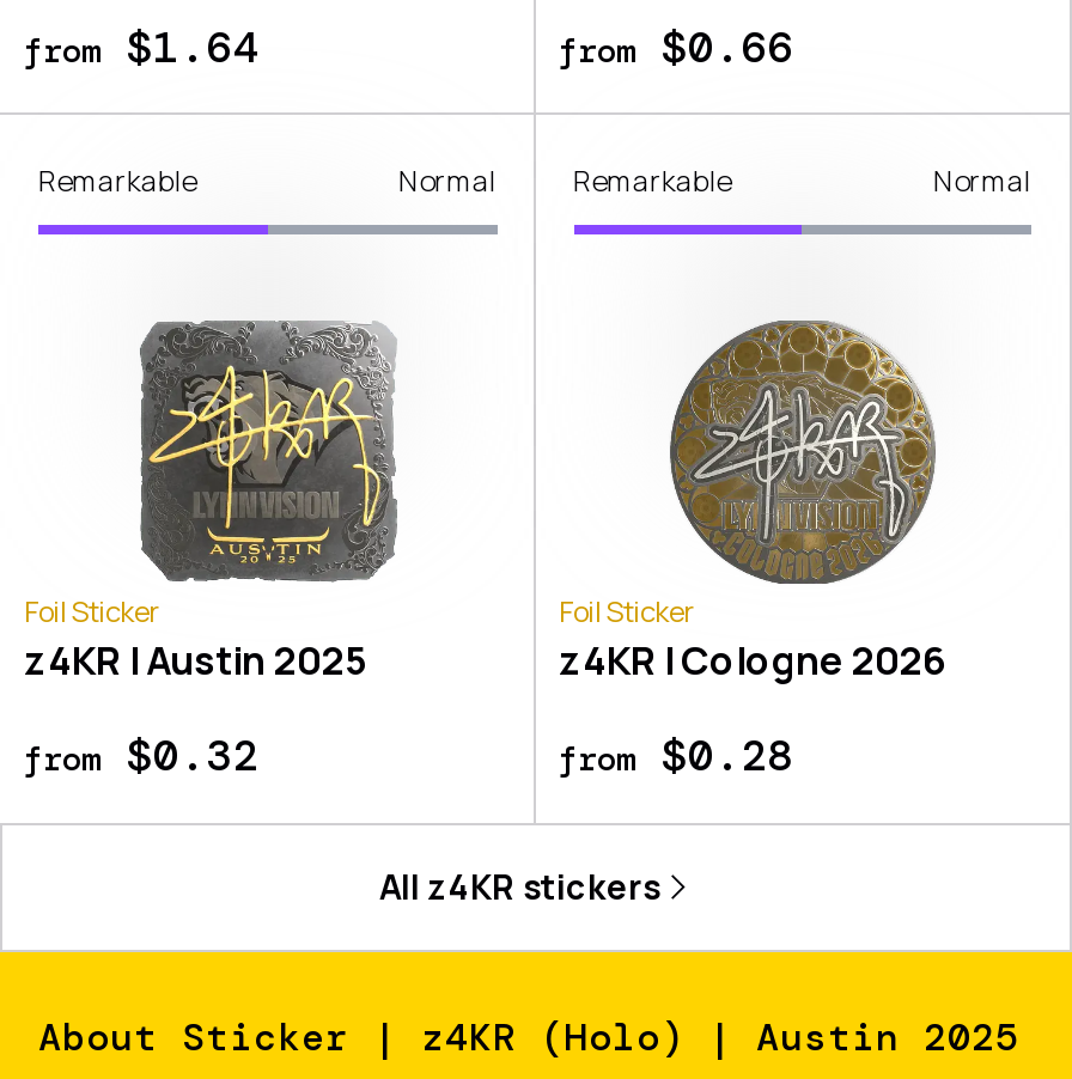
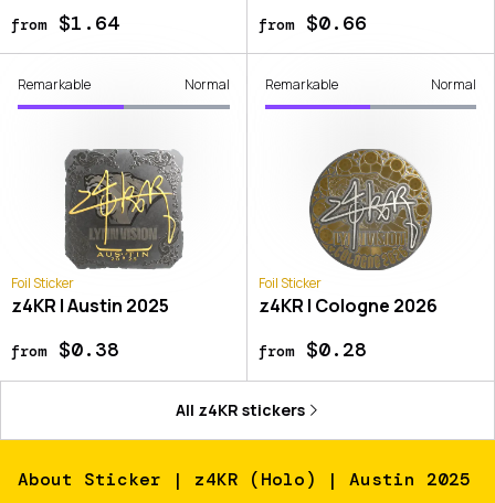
- from $0.32
+ from $0.38
